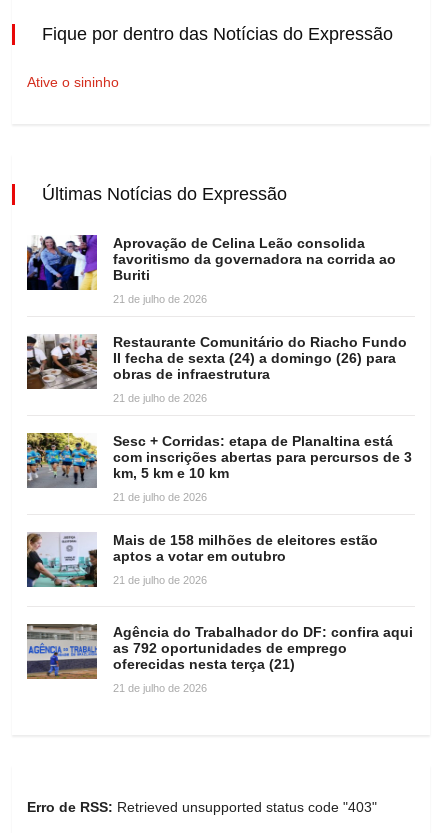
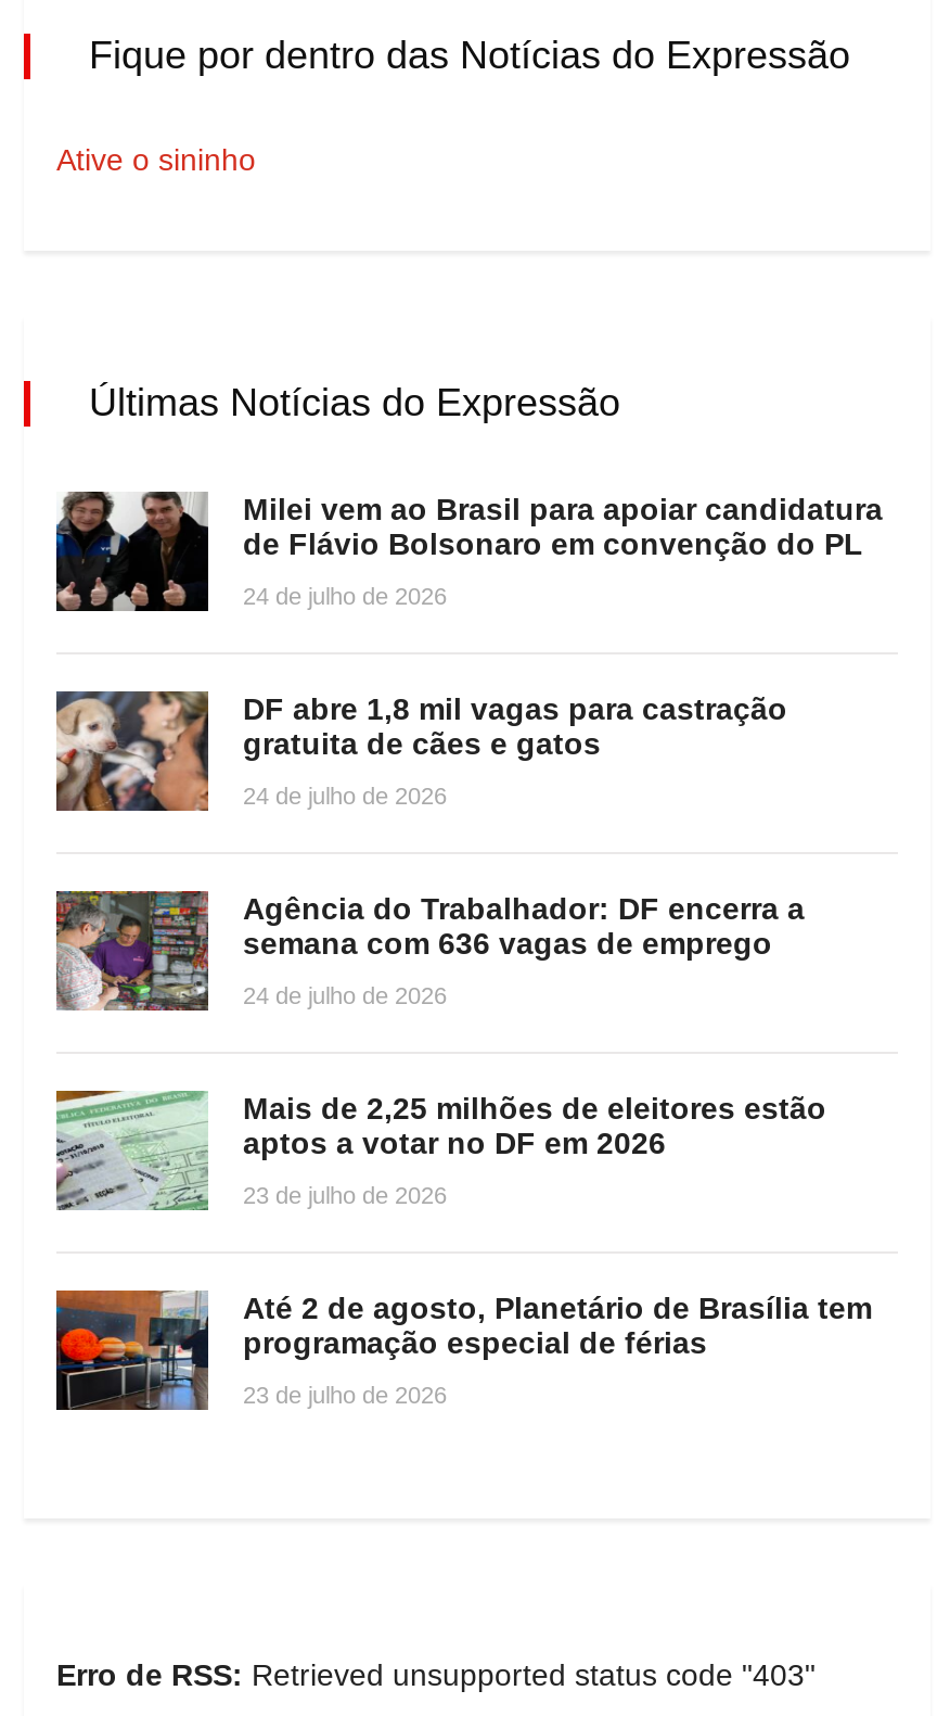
- [image]
- Aprovação de Celina Leão consolida
- favoritismo da governadora na corrida ao
- Buriti
+ [image]
+ Milei vem ao Brasil para apoiar candidatura
+ de Flávio Bolsonaro em convenção do PL

- 21 de julho de 2026
+ 24 de julho de 2026

- [image]
- Restaurante Comunitário do Riacho Fundo
- II fecha de sexta (24) a domingo (26) para
- obras de infraestrutura
+ [image]
+ DF abre 1,8 mil vagas para castração
+ gratuita de cães e gatos

- 21 de julho de 2026
+ 24 de julho de 2026

- [image]
- Sesc + Corridas: etapa de Planaltina está
- com inscrições abertas para percursos de 3
- km, 5 km e 10 km
+ [image]
+ Agência do Trabalhador: DF encerra a
+ semana com 636 vagas de emprego

- 21 de julho de 2026
+ 24 de julho de 2026

- [image]
- Mais de 158 milhões de eleitores estão
- aptos a votar em outubro
+ [image]
+ Mais de 2,25 milhões de eleitores estão
+ aptos a votar no DF em 2026

- 21 de julho de 2026
+ 23 de julho de 2026

- [image]
- Agência do Trabalhador do DF: confira aqui
- as 792 oportunidades de emprego
- oferecidas nesta terça (21)
+ [image]
+ Até 2 de agosto, Planetário de Brasília tem
+ programação especial de férias

- 21 de julho de 2026
+ 23 de julho de 2026
